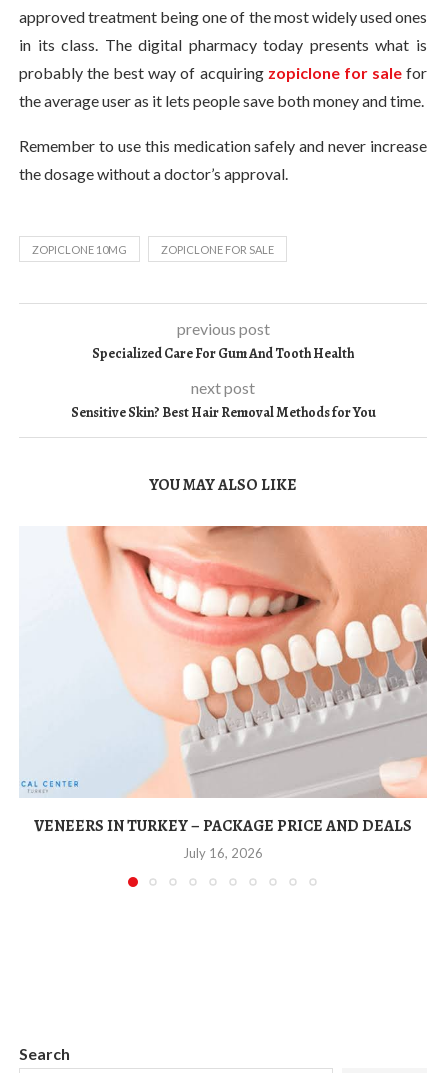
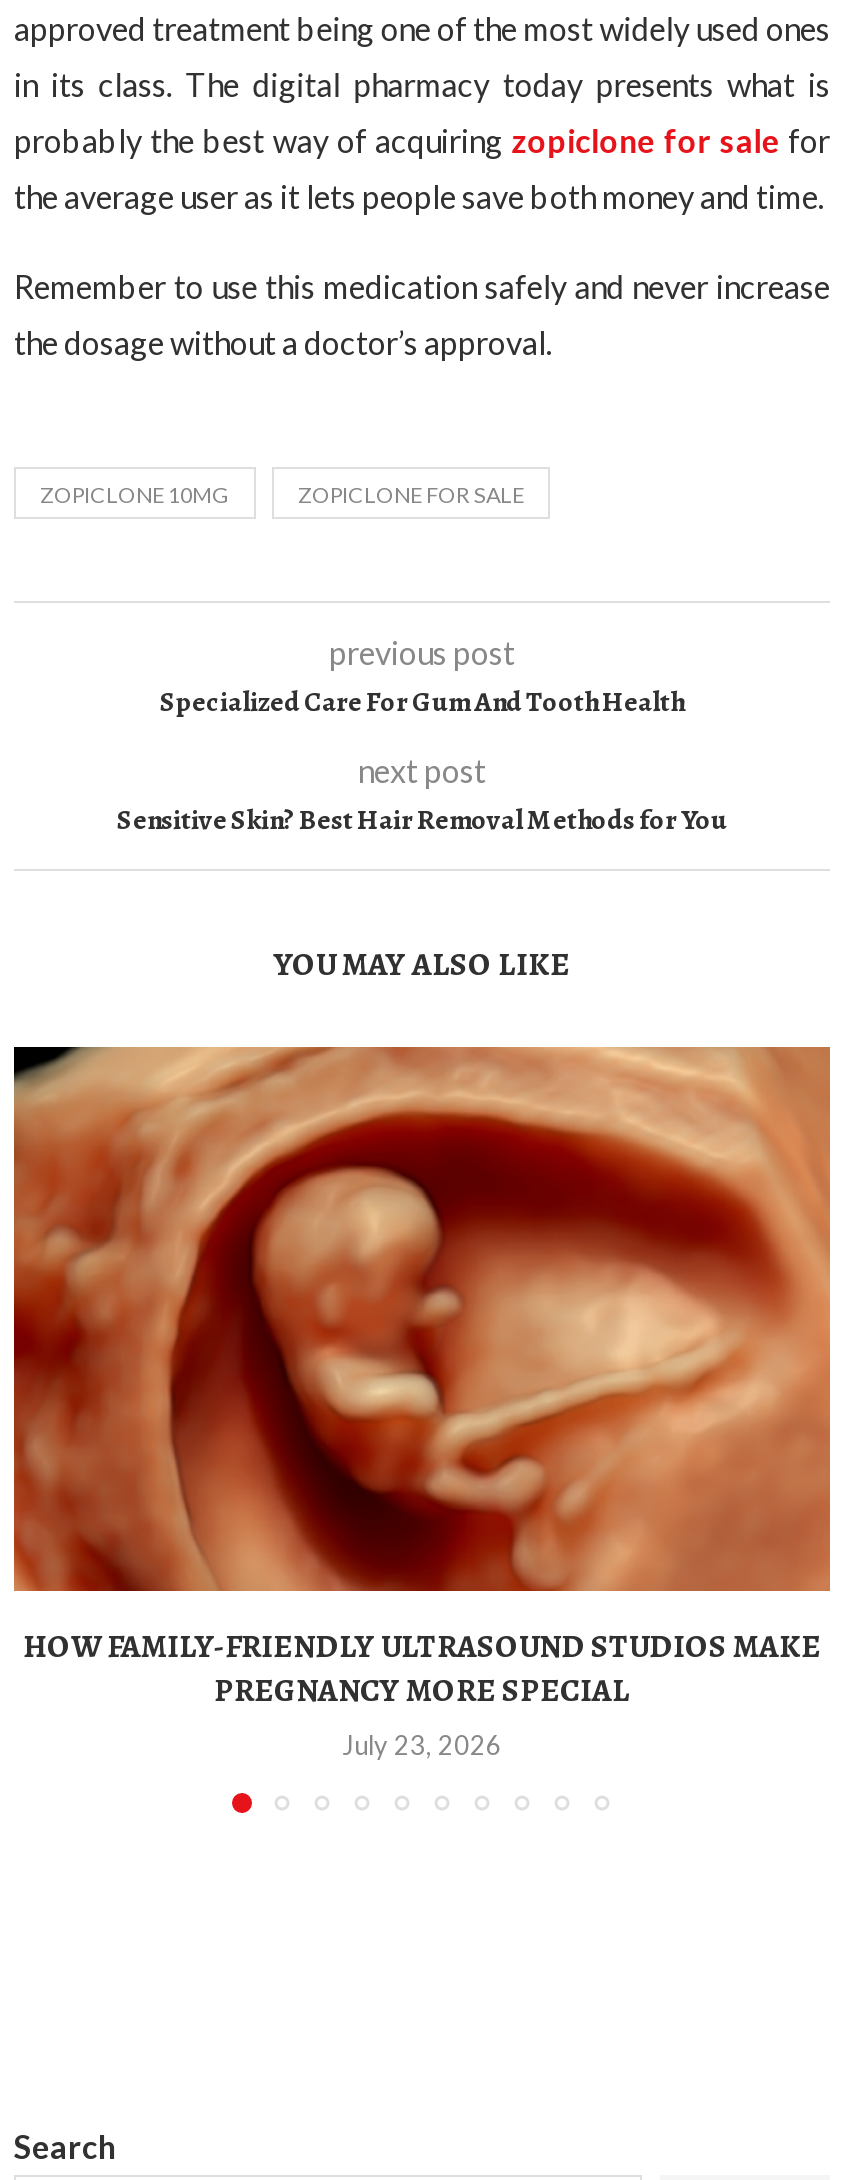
- [image]
- VENEERS IN TURKEY – PACKAGE PRICE AND DEALS
- July 16, 2026
+ [image]
+ HOW FAMILY-FRIENDLY ULTRASOUND STUDIOS MAKE
+ PREGNANCY MORE SPECIAL
+ July 23, 2026
